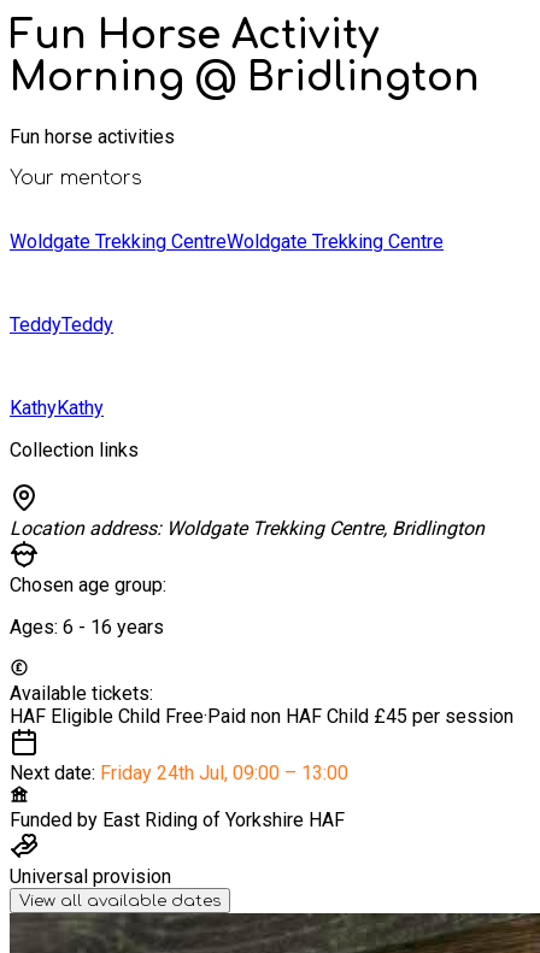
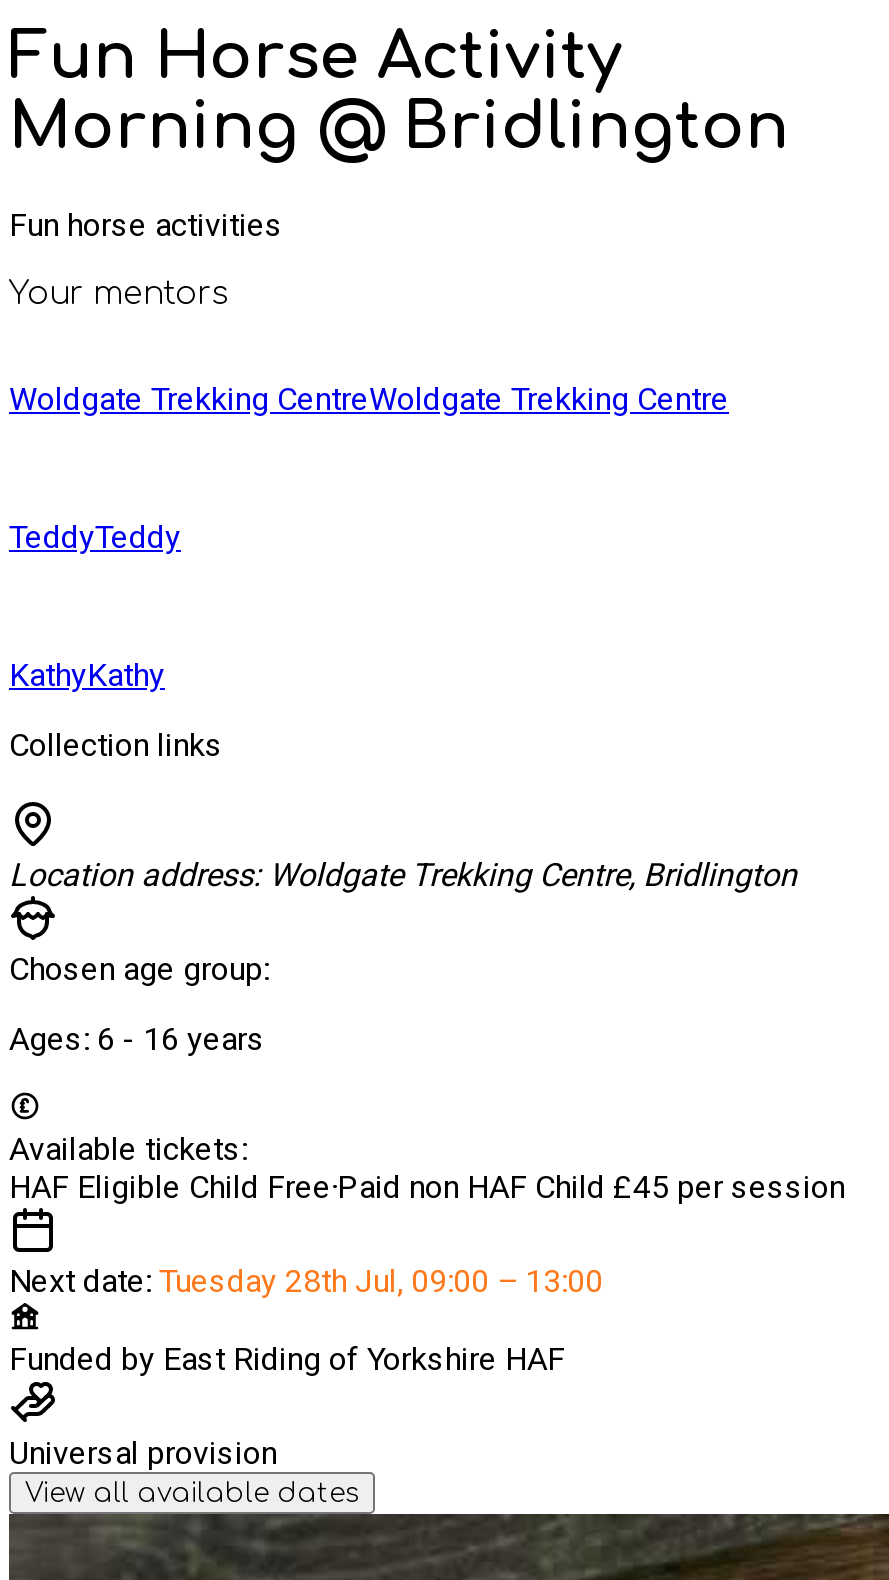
- Next date: Friday 24th Jul, 09:00 – 13:00
+ Next date: Tuesday 28th Jul, 09:00 – 13:00
